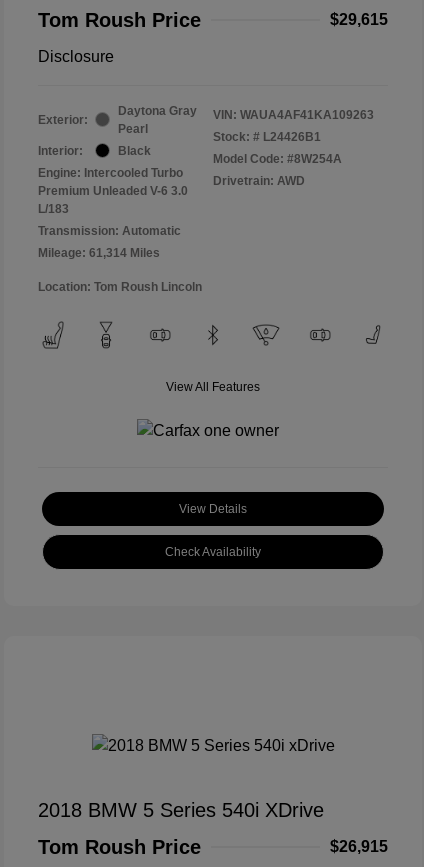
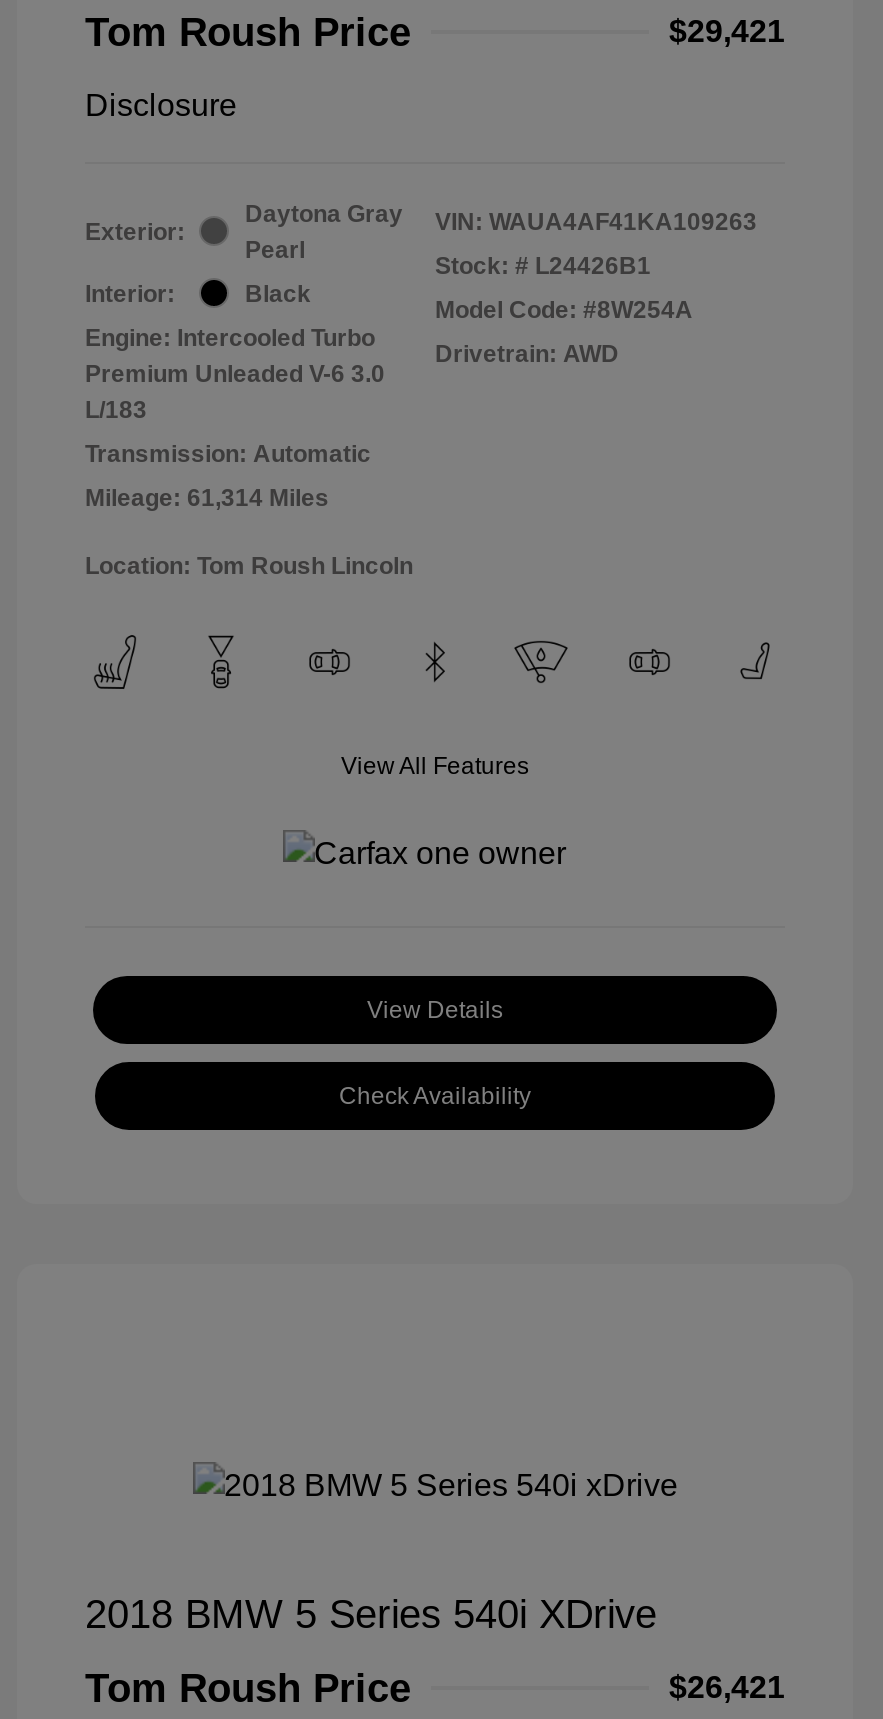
- $29,615
+ $29,421

- $26,915
+ $26,421
